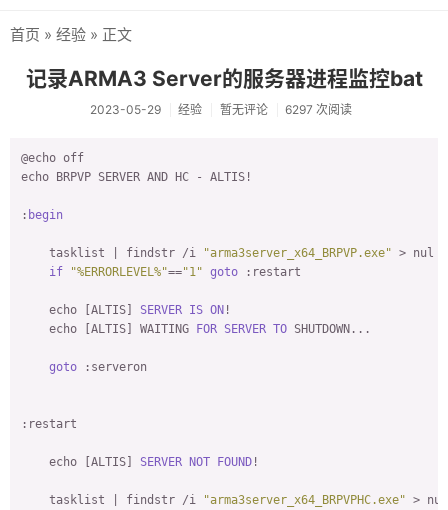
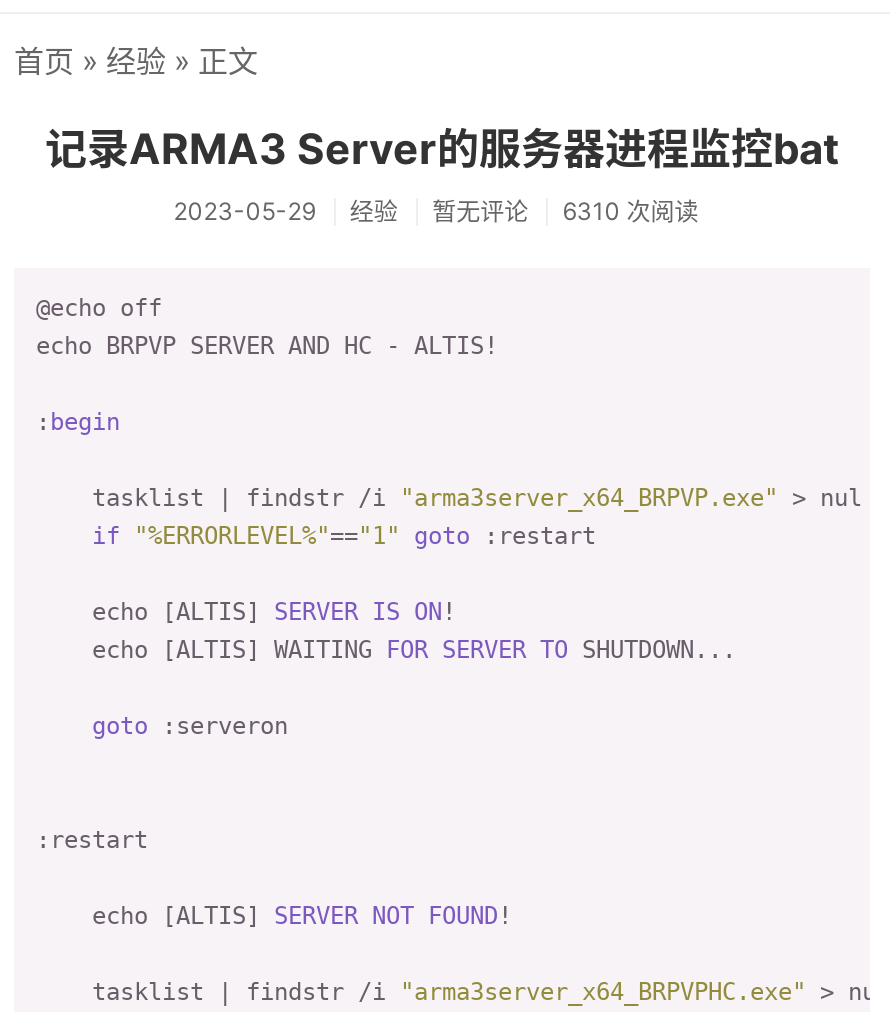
- 2023-05-29 经验 暂无评论 6297 次阅读
+ 2023-05-29 经验 暂无评论 6310 次阅读
